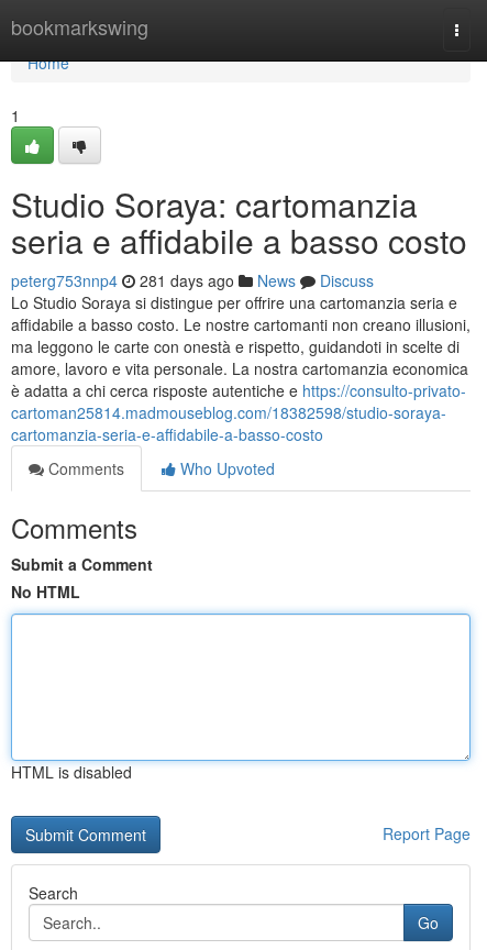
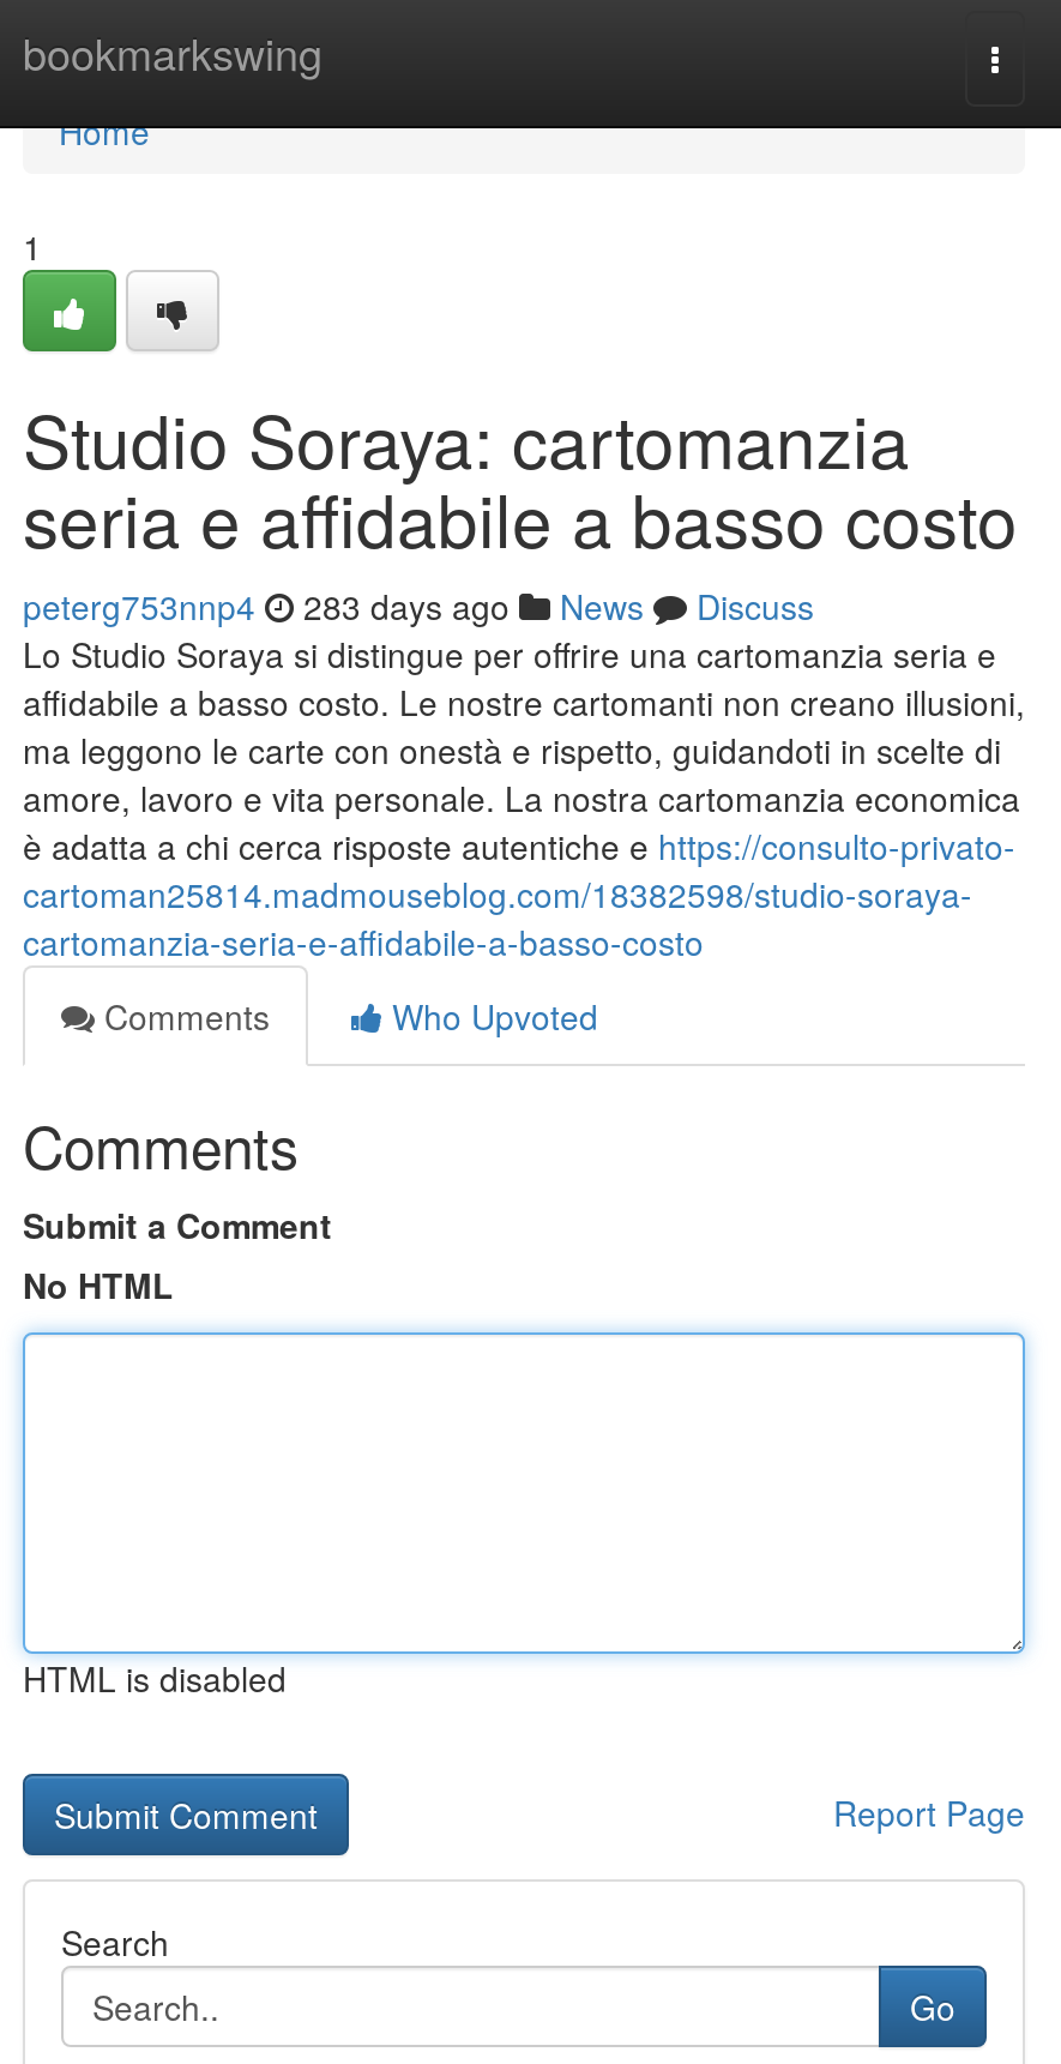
- peterg753nnp4 281 days ago News Discuss
+ peterg753nnp4 283 days ago News Discuss
